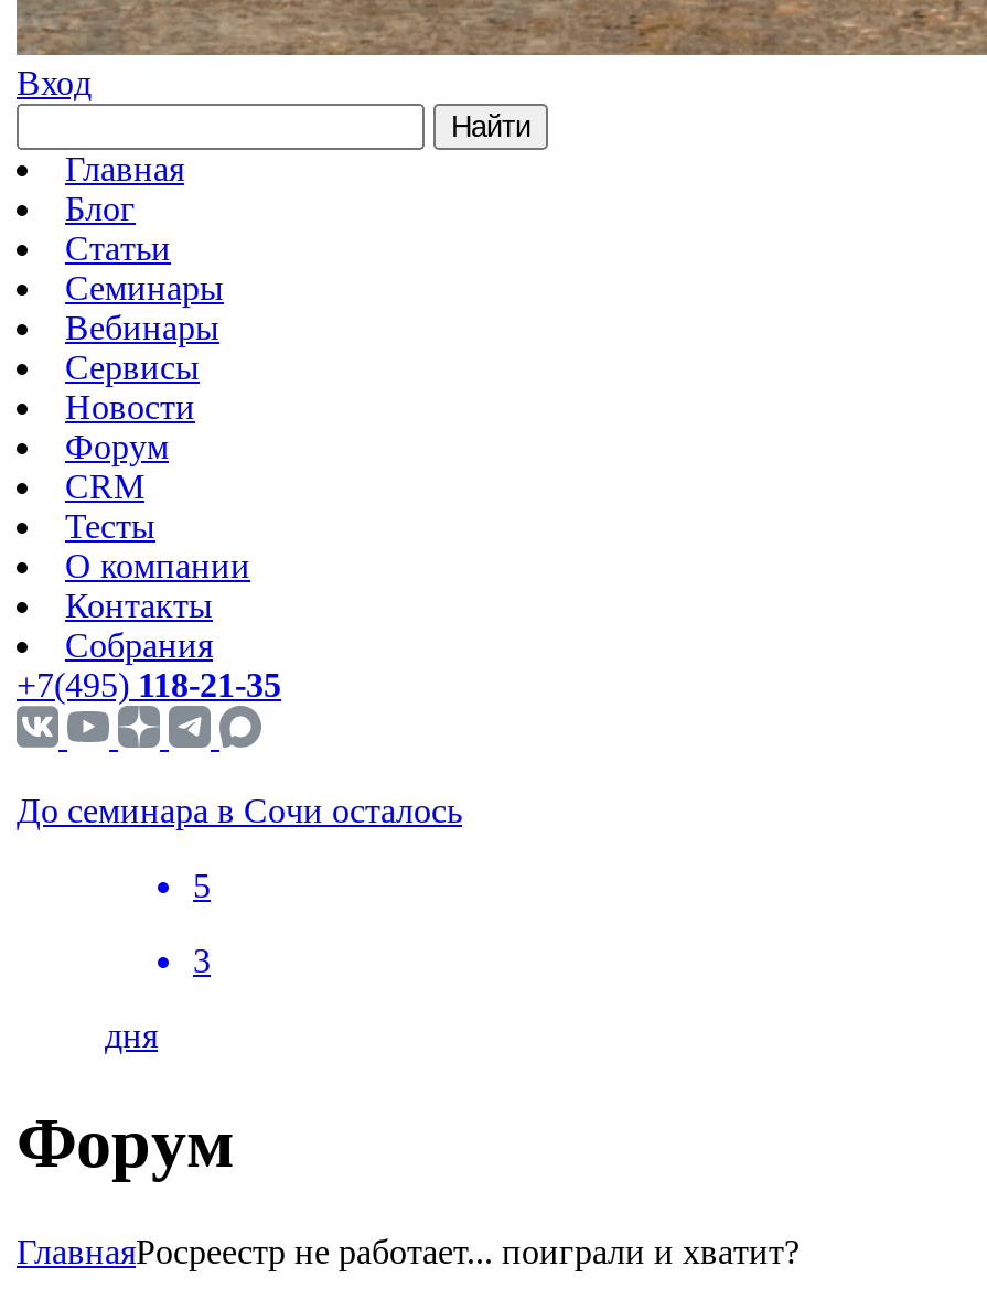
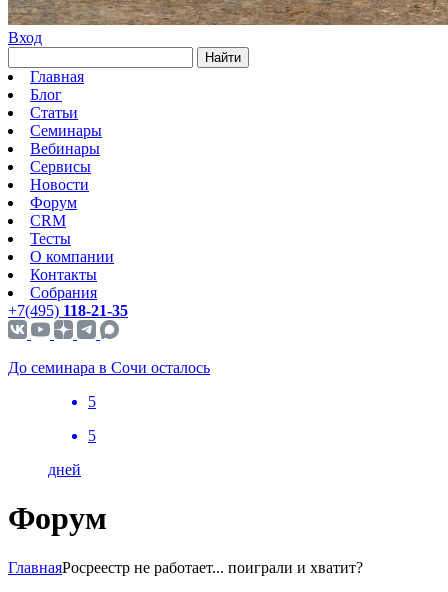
- 3
+ 5

- дня
+ дней
